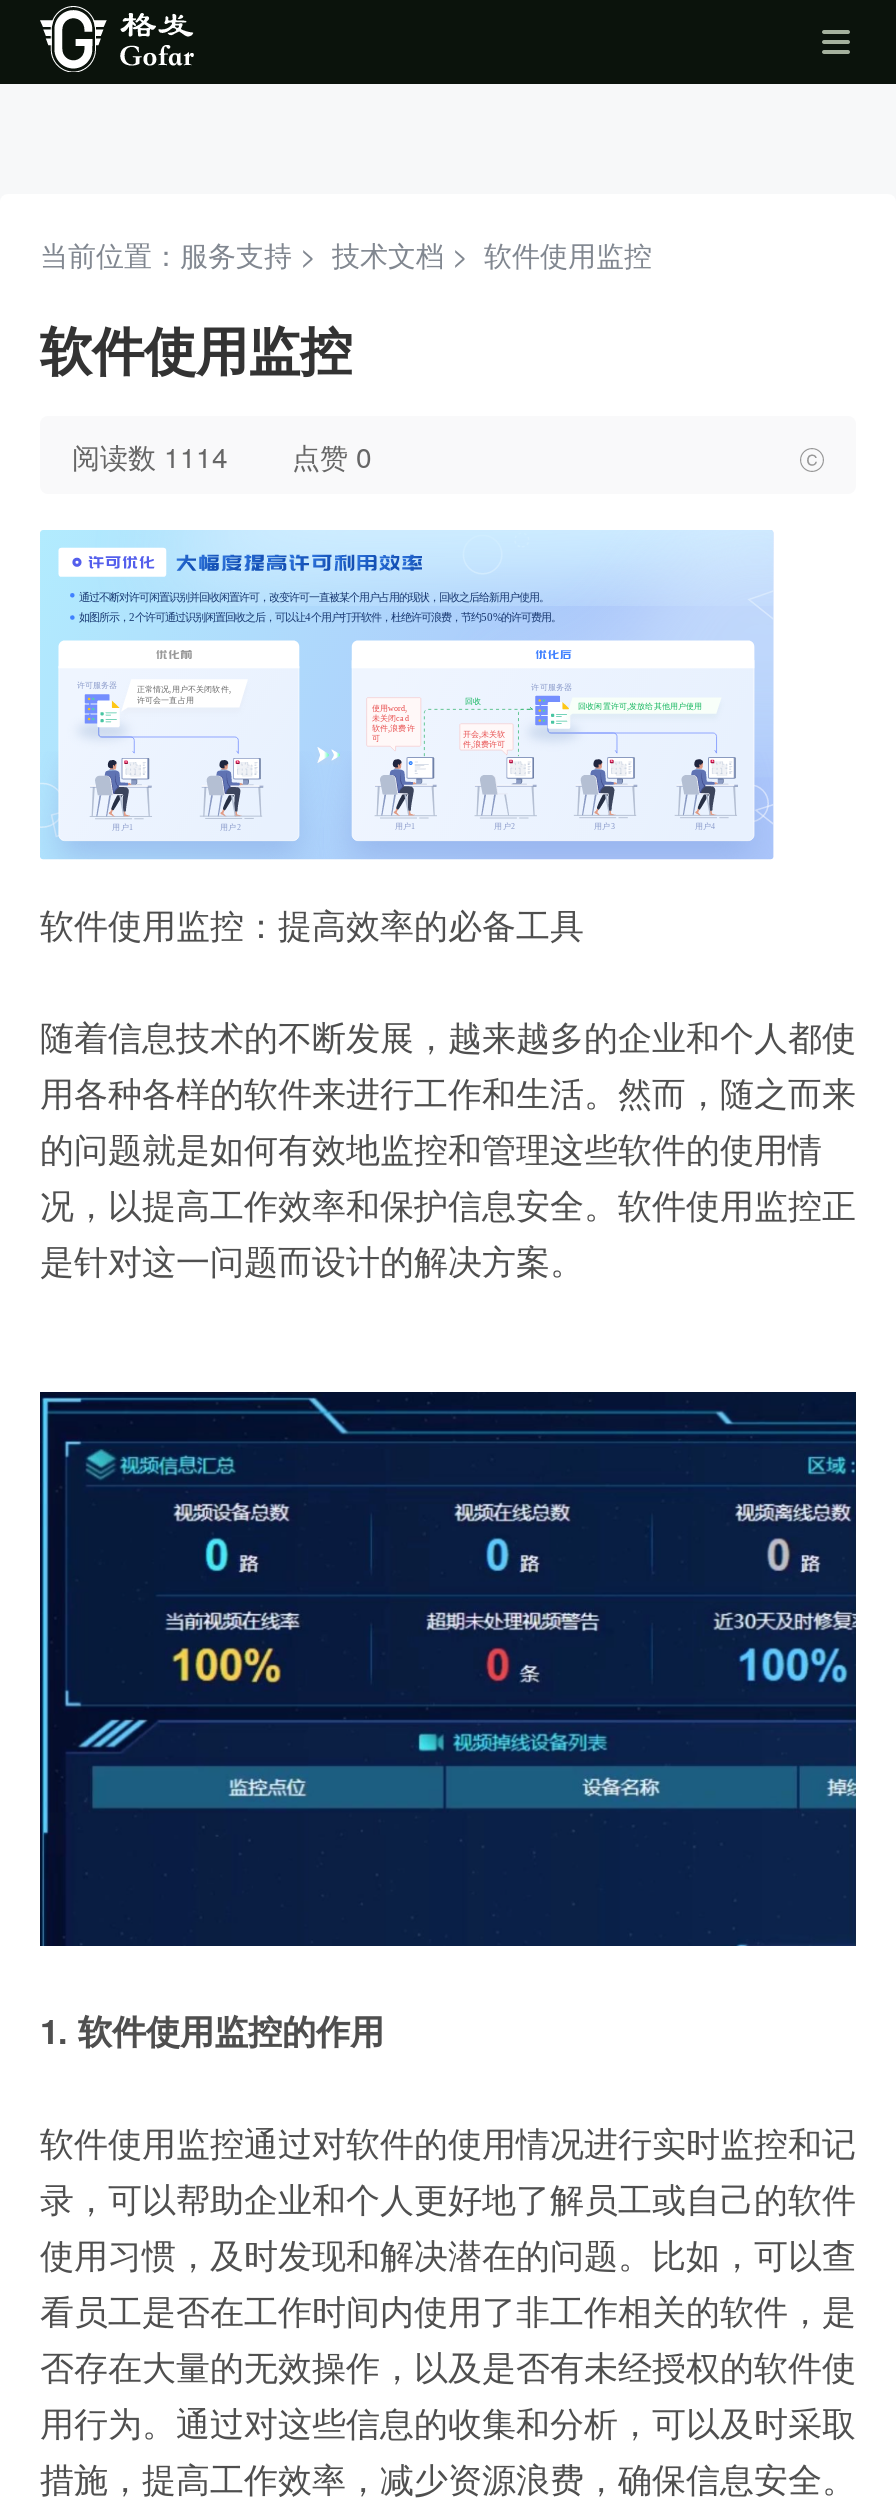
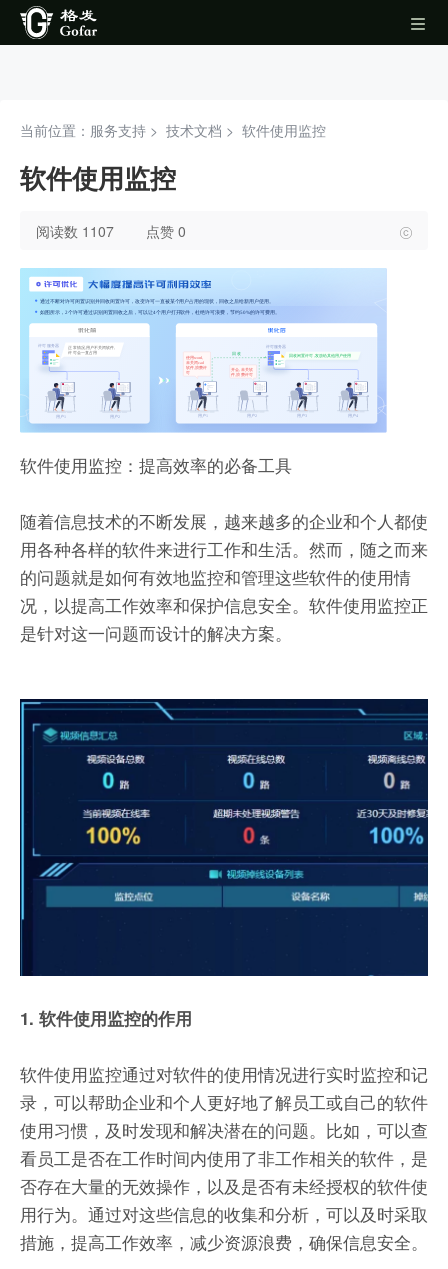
- 阅读数 1114 点赞 0
+ 阅读数 1107 点赞 0
